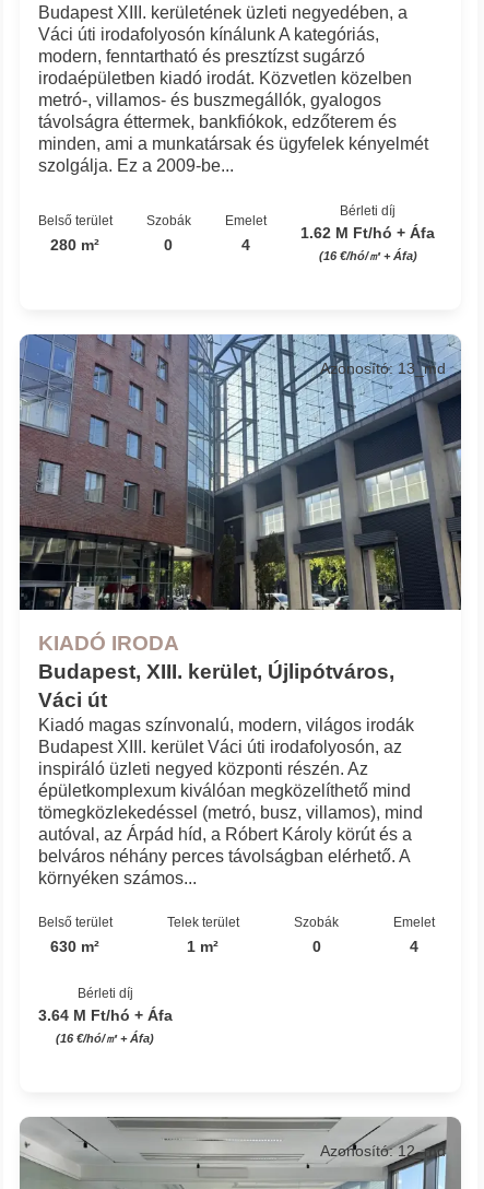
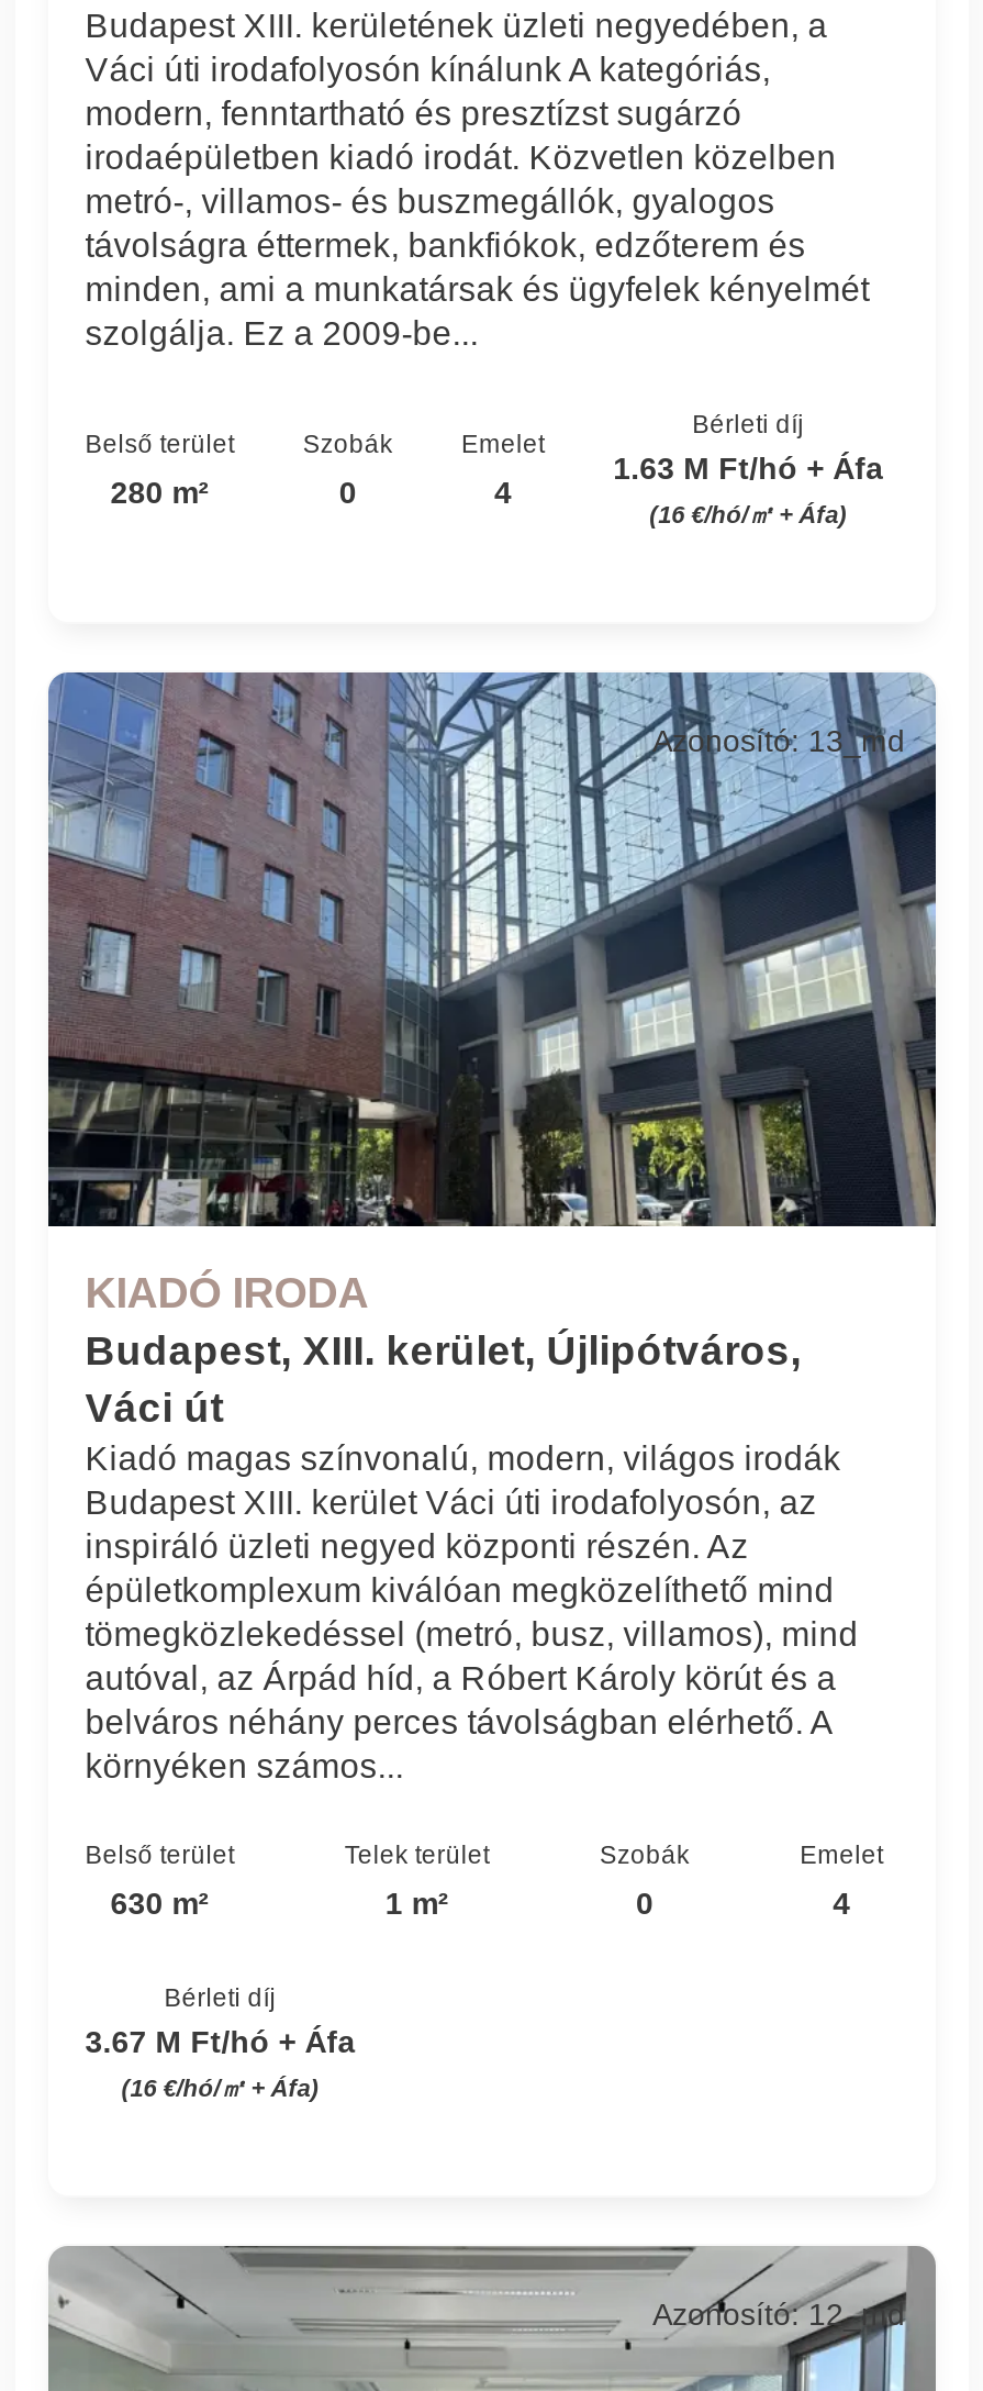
- 1.62 M Ft/hó + Áfa
+ 1.63 M Ft/hó + Áfa

- 3.64 M Ft/hó + Áfa
+ 3.67 M Ft/hó + Áfa
